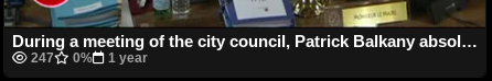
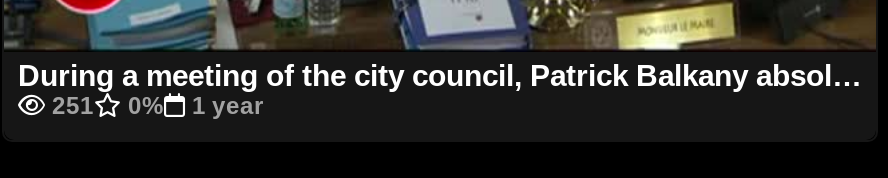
- 247 0% 1 year
+ 251 0% 1 year
